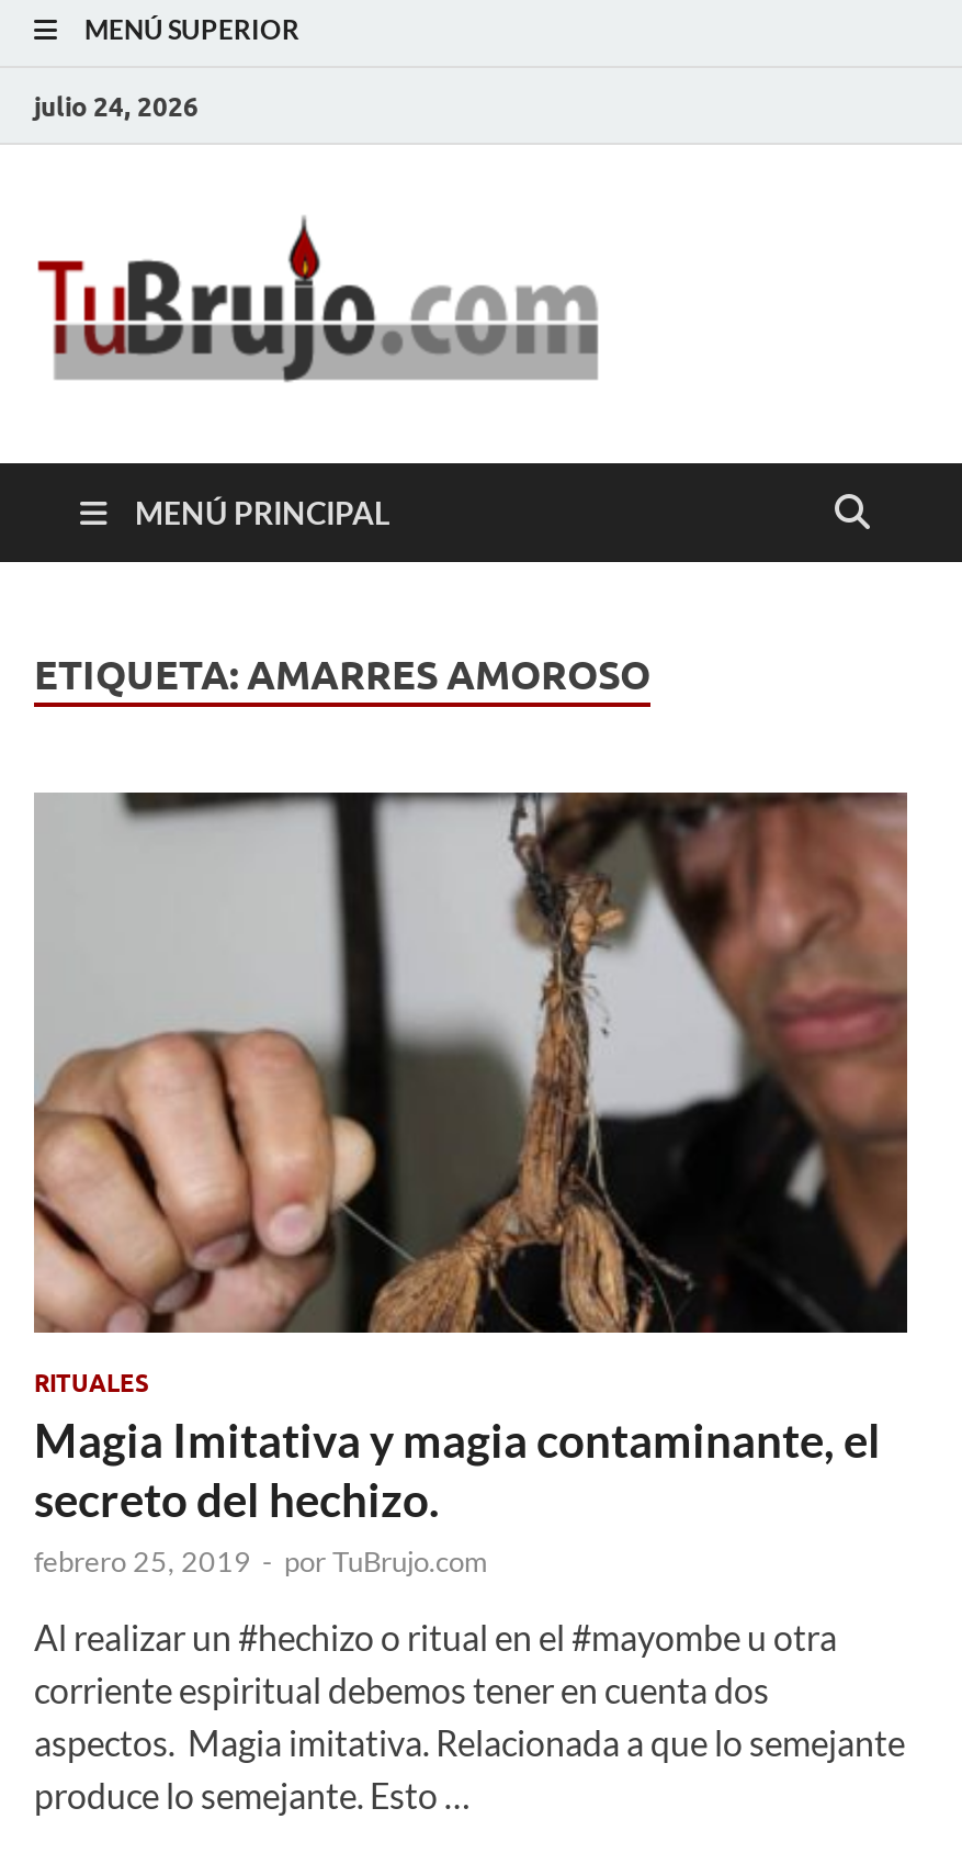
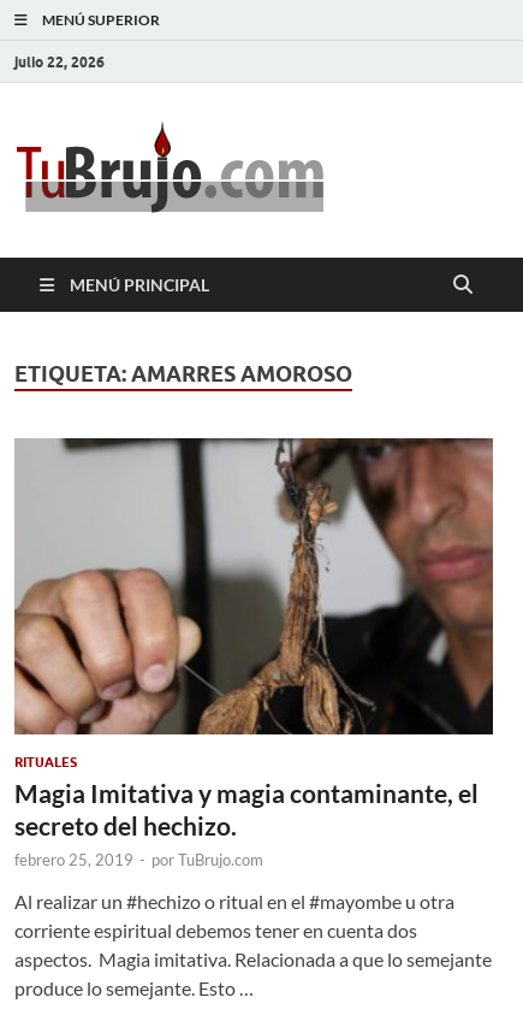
- julio 24, 2026
+ julio 22, 2026
